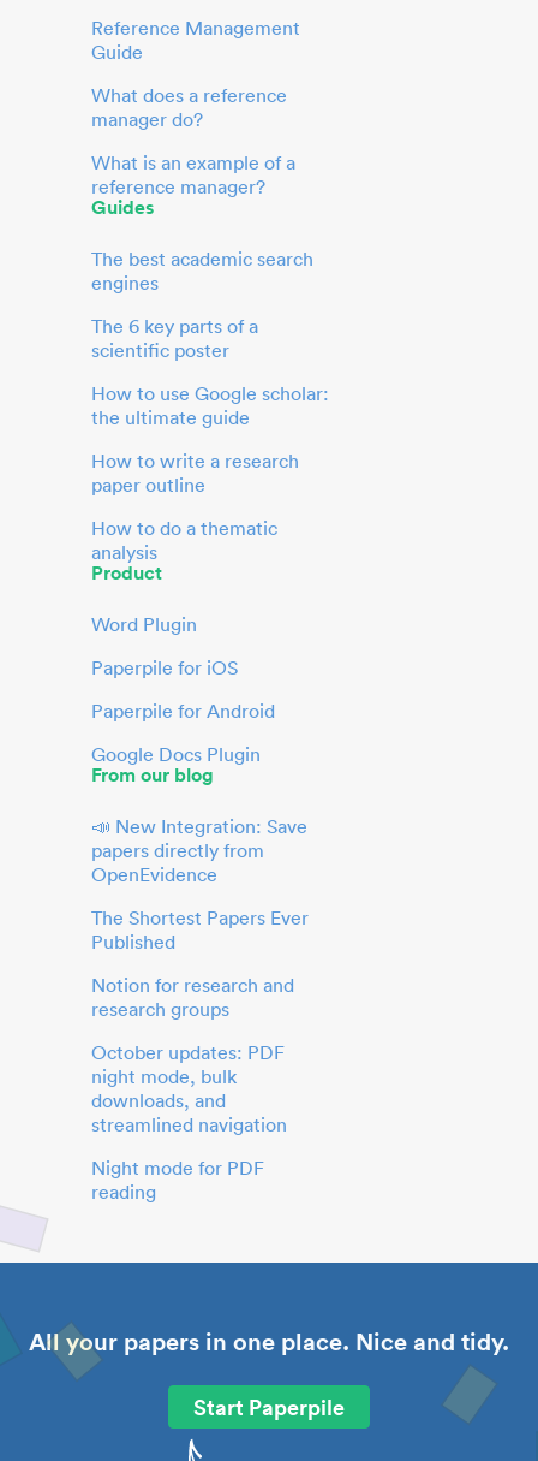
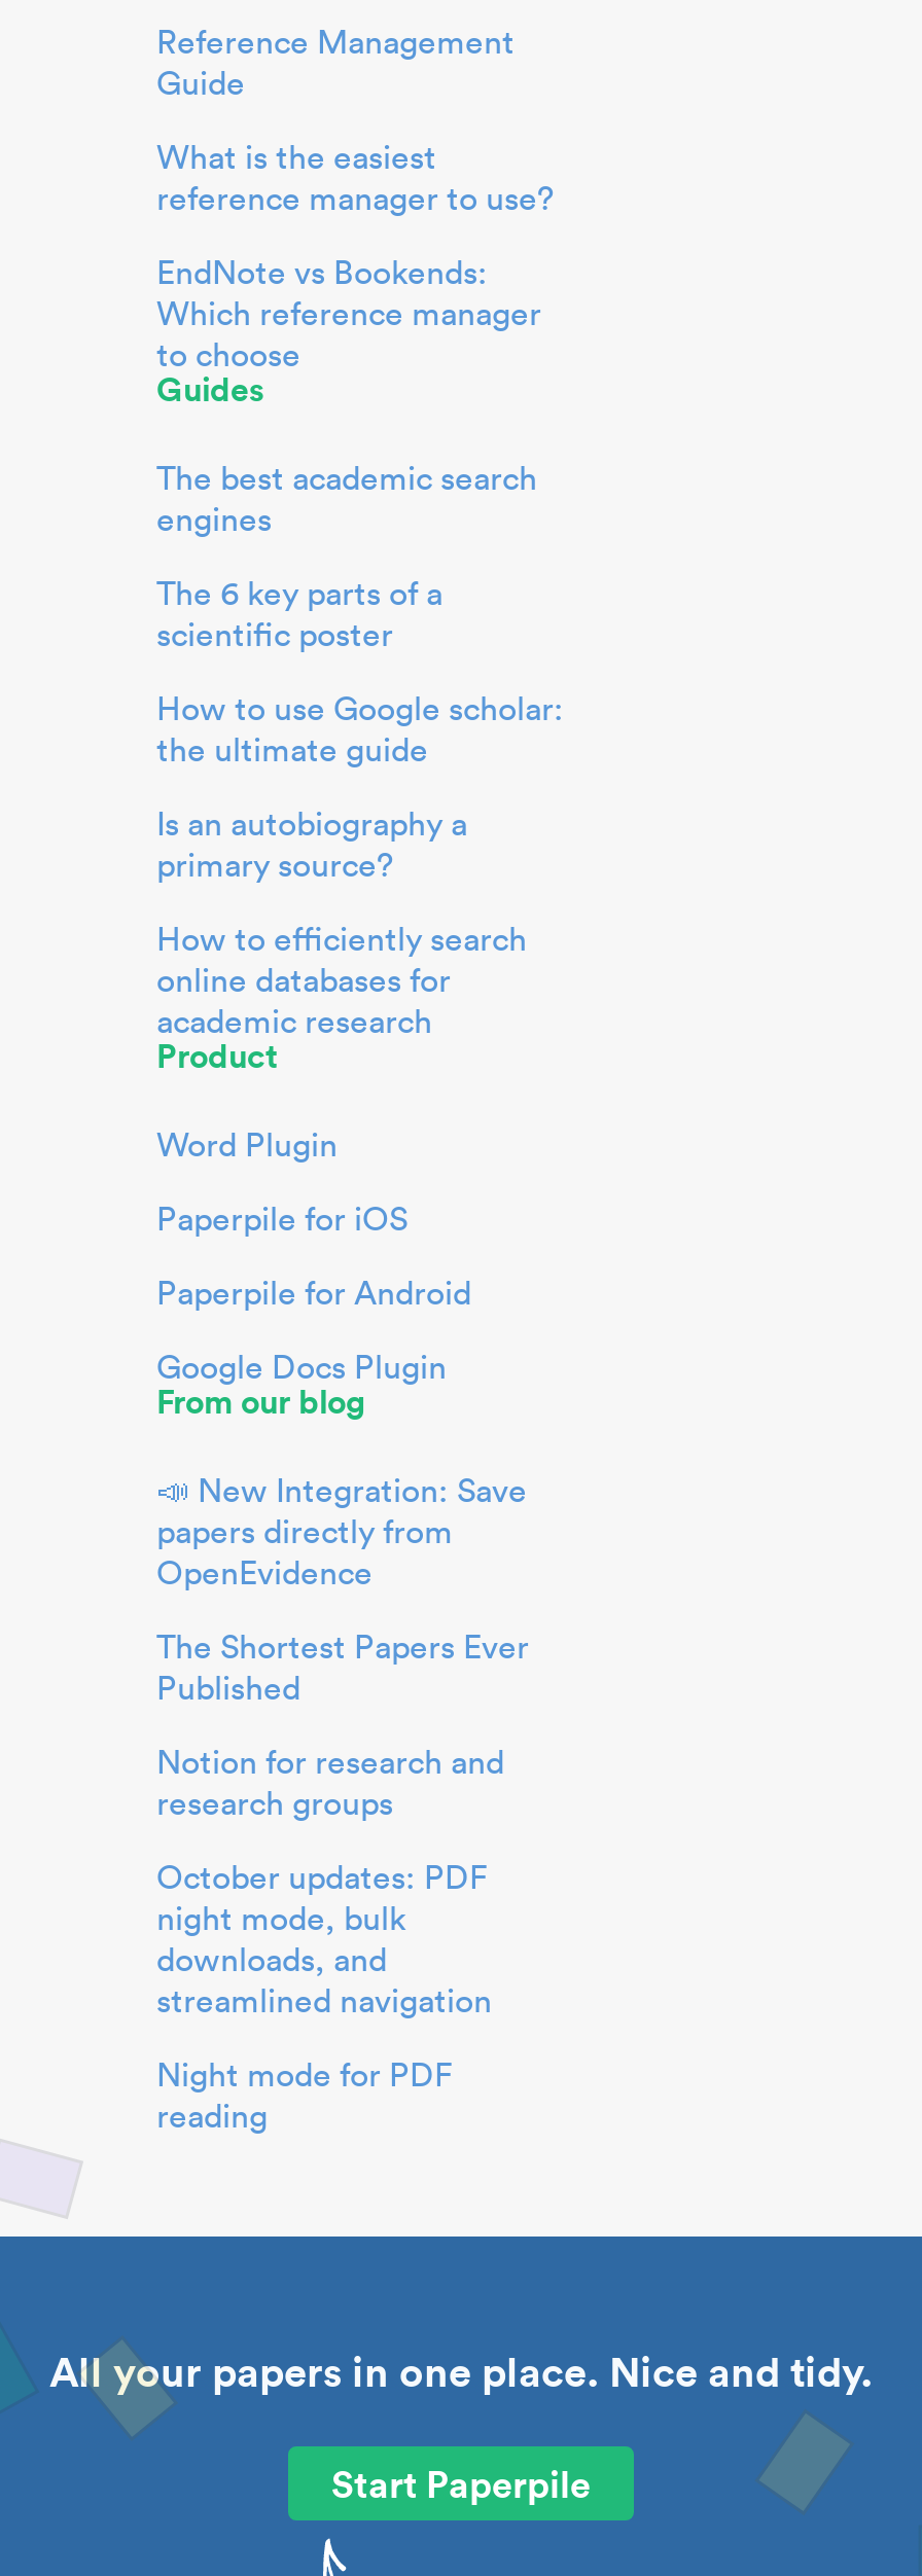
- What does a reference
- manager do?
+ What is the easiest
+ reference manager to use?

- What is an example of a
- reference manager?
+ EndNote vs Bookends:
+ Which reference manager
+ to choose

- How to write a research
- paper outline
+ Is an autobiography a
+ primary source?

- How to do a thematic
- analysis
+ How to efficiently search
+ online databases for
+ academic research
